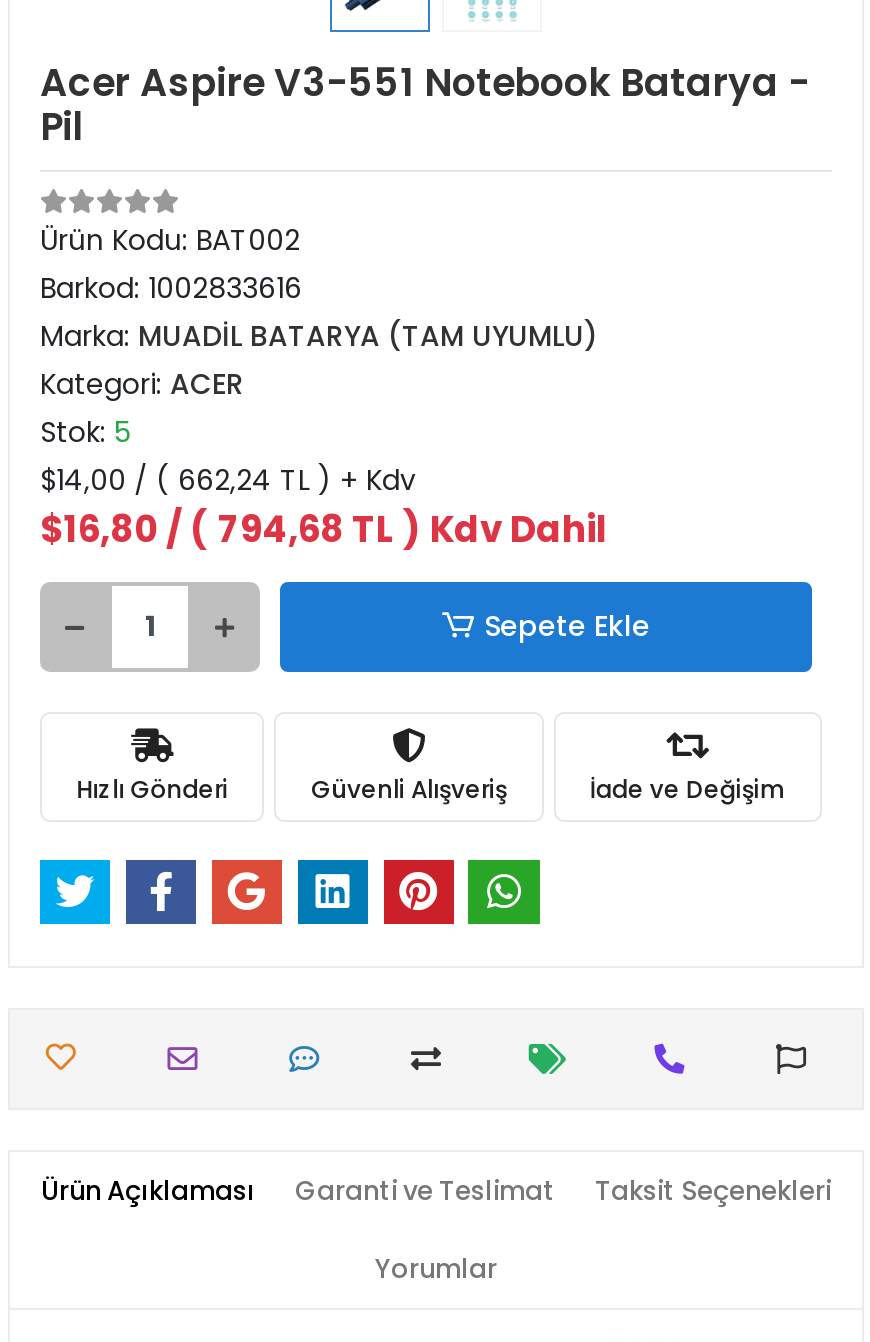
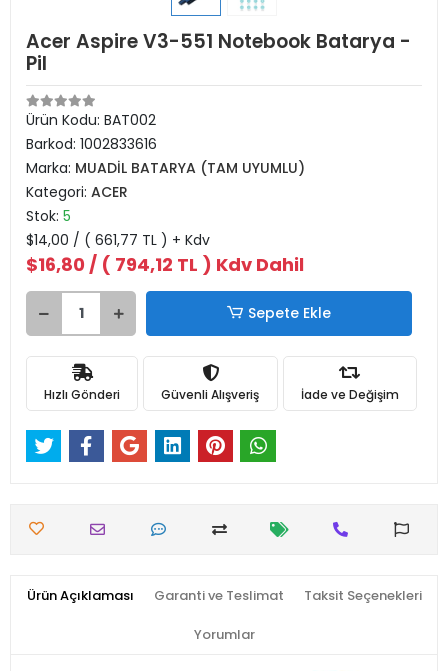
- $14,00 / ( 662,24 TL ) + Kdv
+ $14,00 / ( 661,77 TL ) + Kdv

- $16,80 / ( 794,68 TL ) Kdv Dahil
+ $16,80 / ( 794,12 TL ) Kdv Dahil
